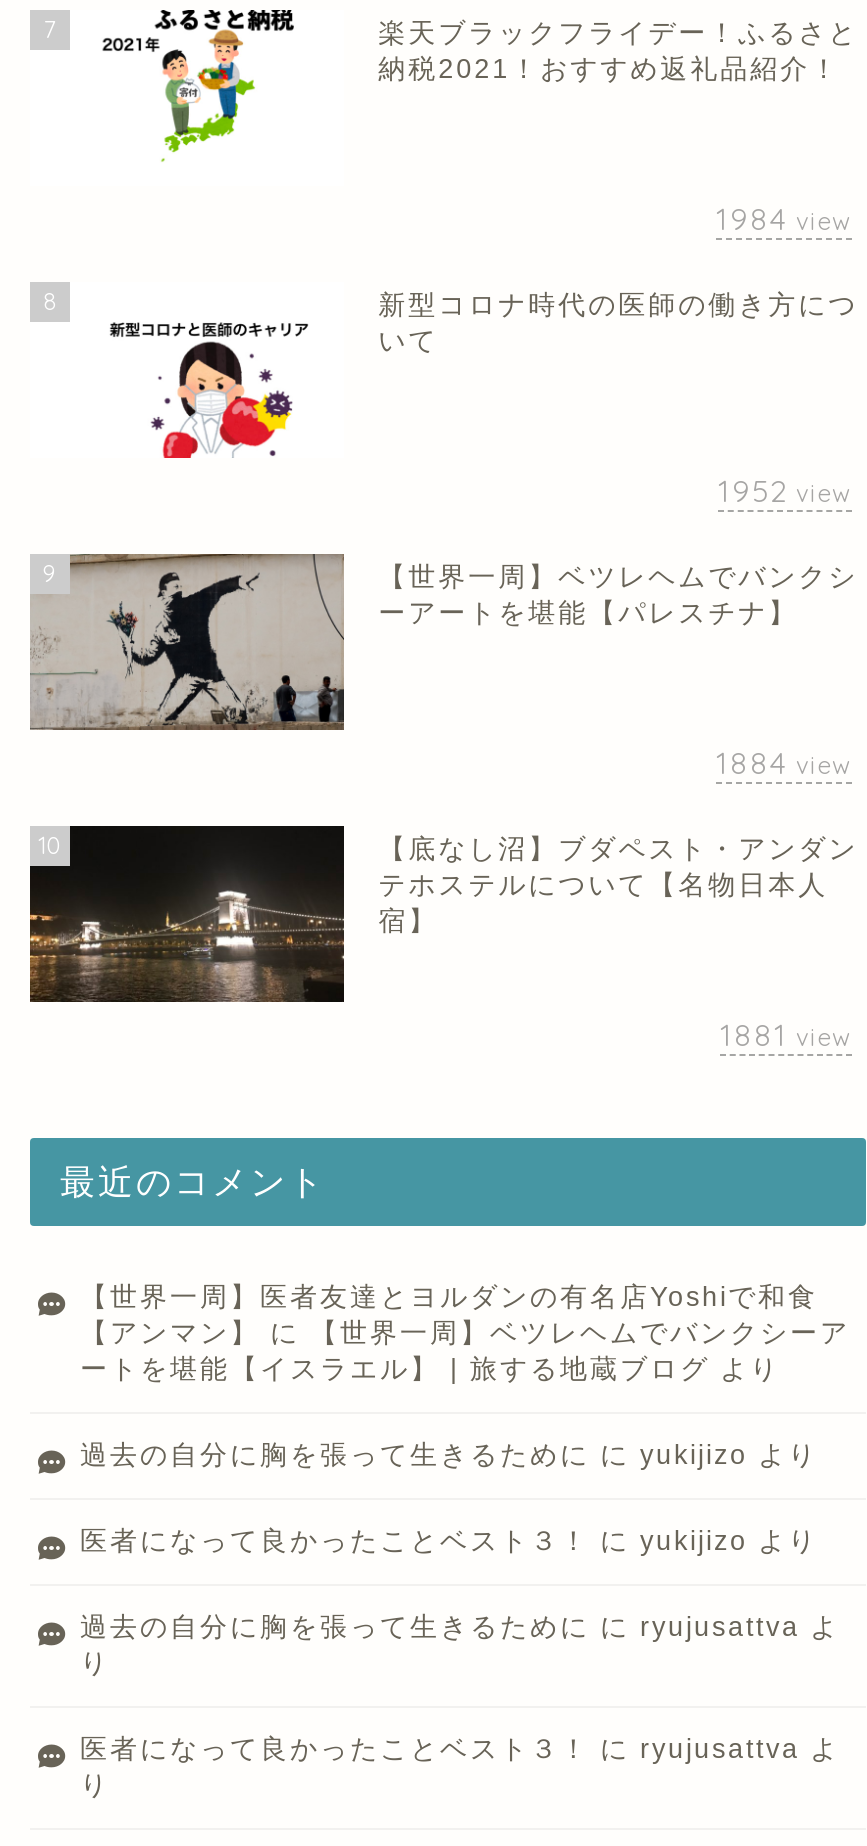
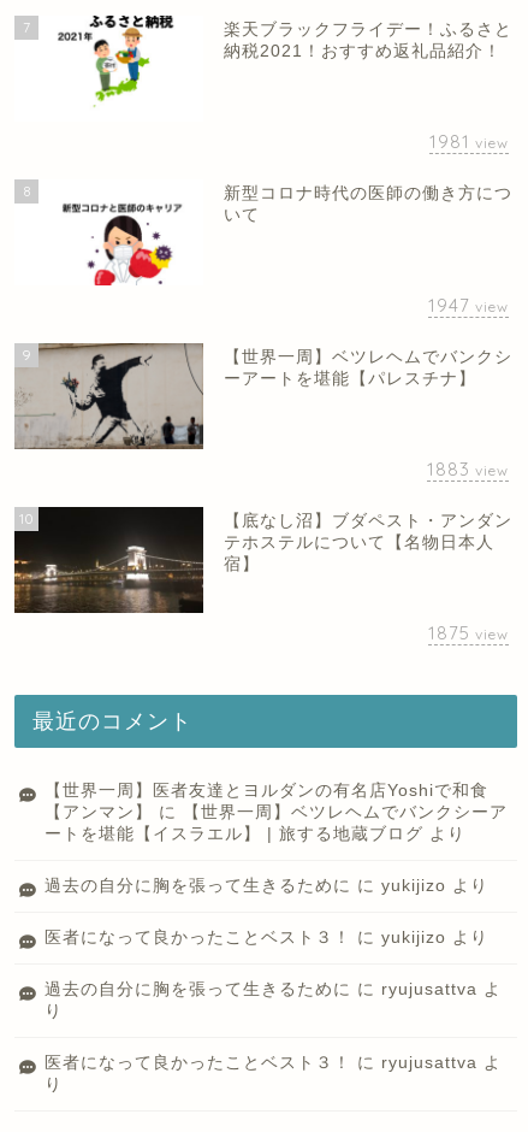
- 1984 view
+ 1981 view

- 1952 view
+ 1947 view

- 1884 view
+ 1883 view

- 1881 view
+ 1875 view
